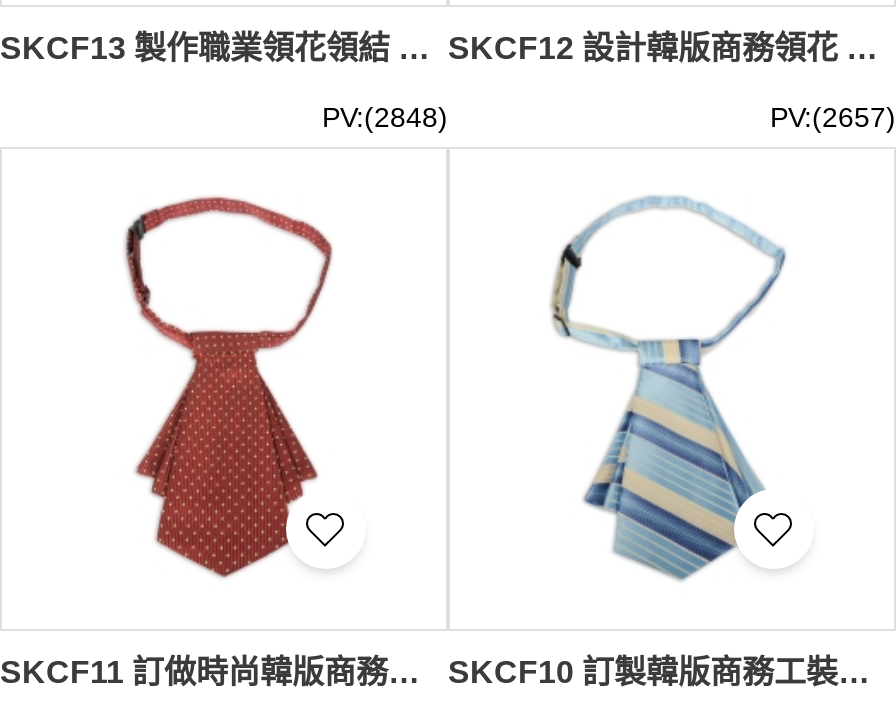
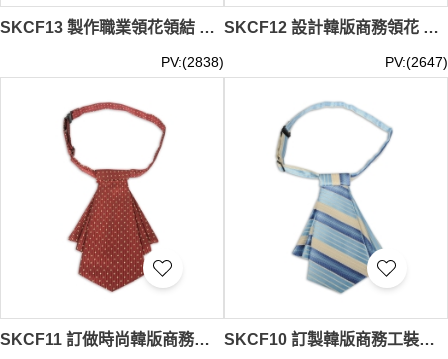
- PV:(2848)
+ PV:(2838)

- PV:(2657)
+ PV:(2647)
